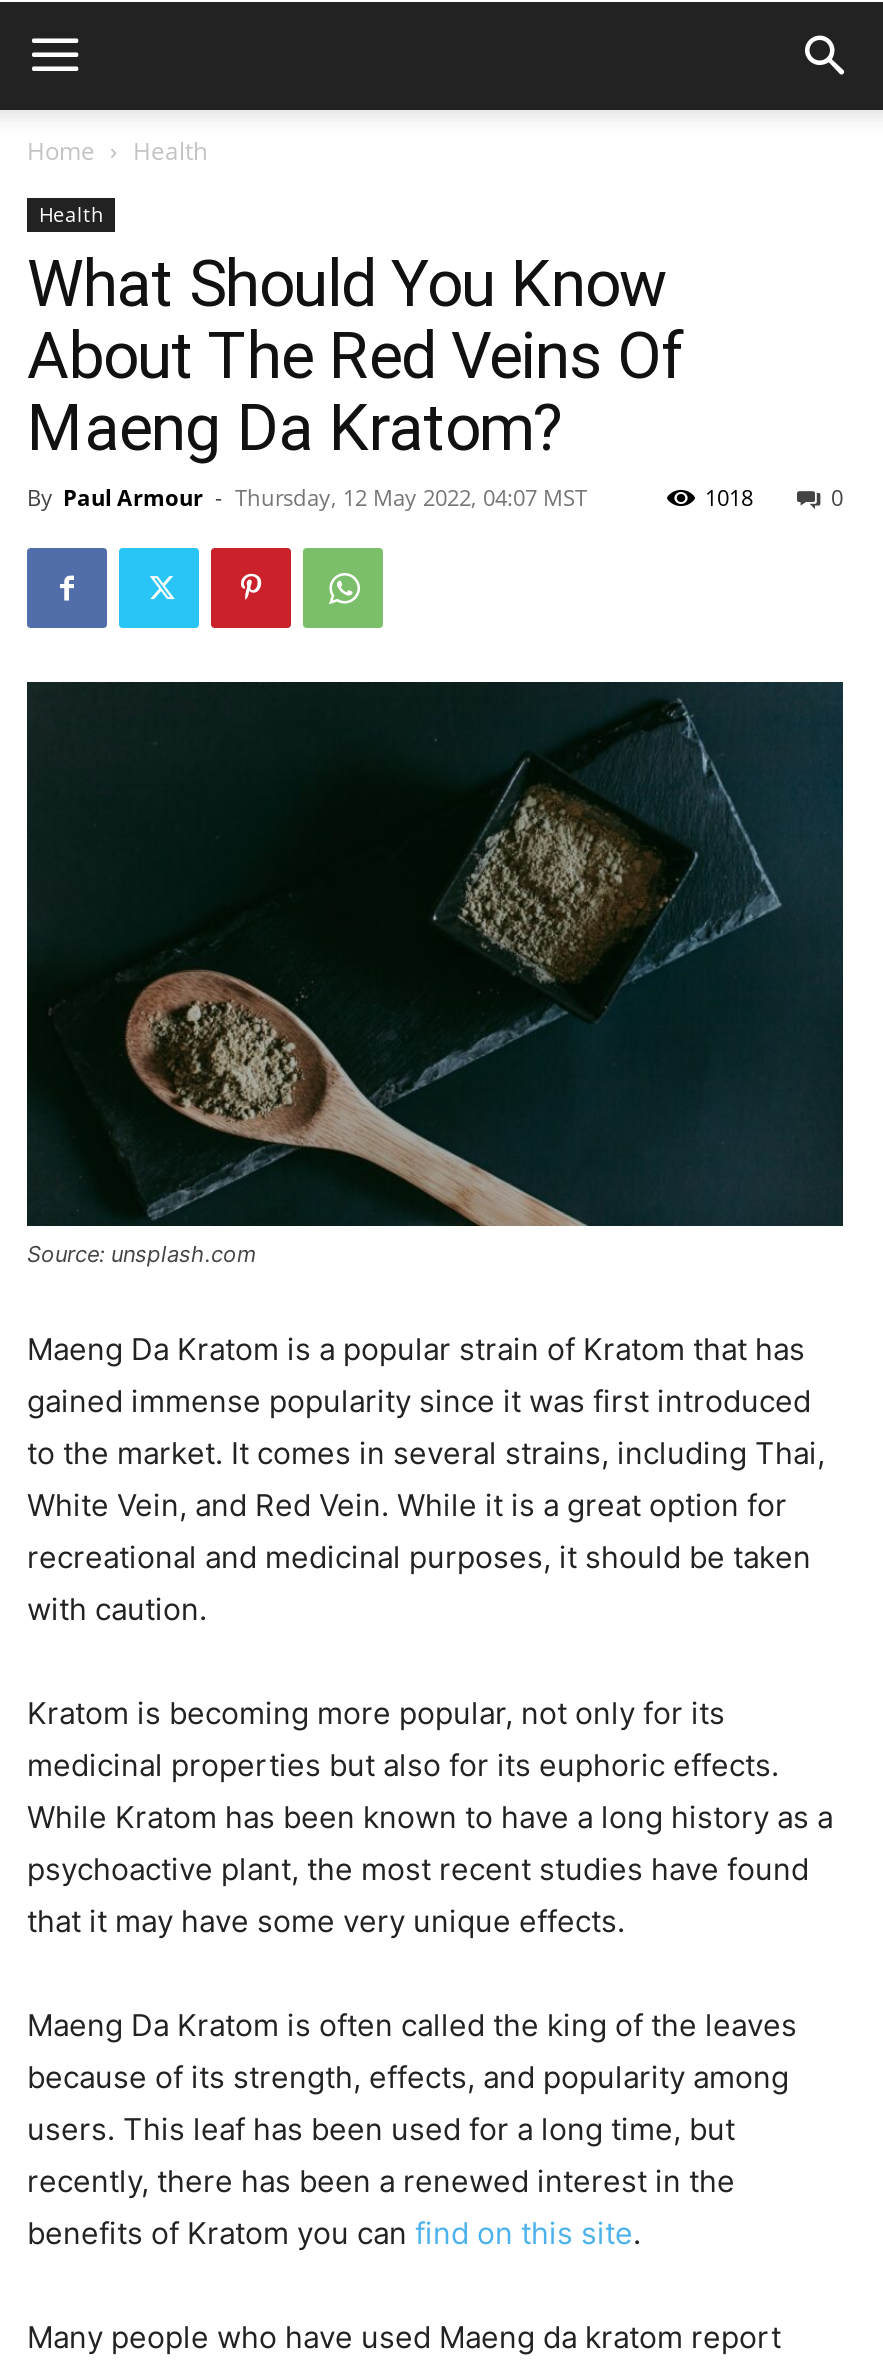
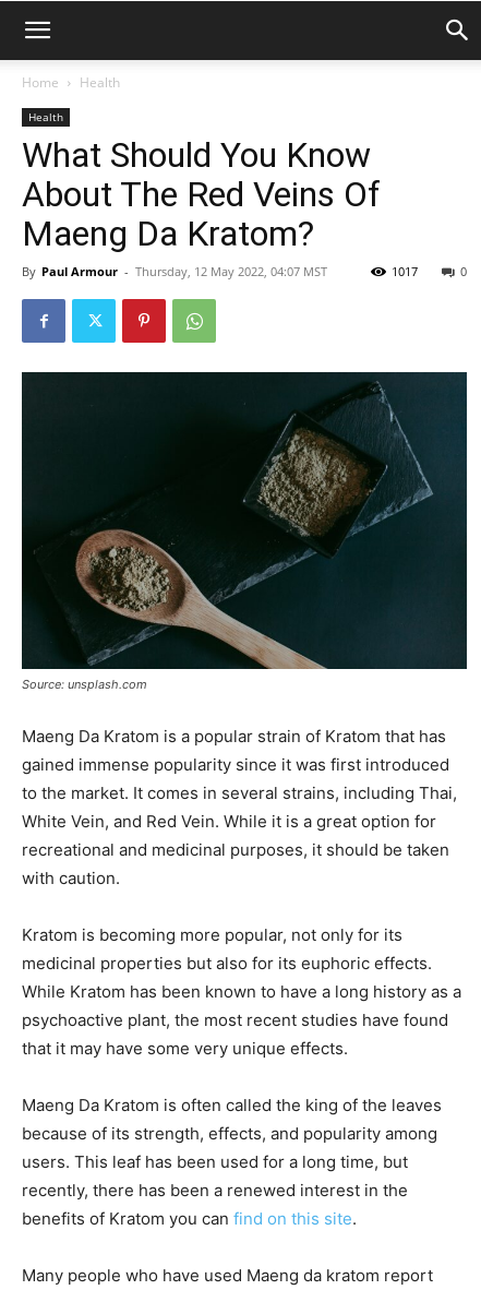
- 1018
+ 1017
